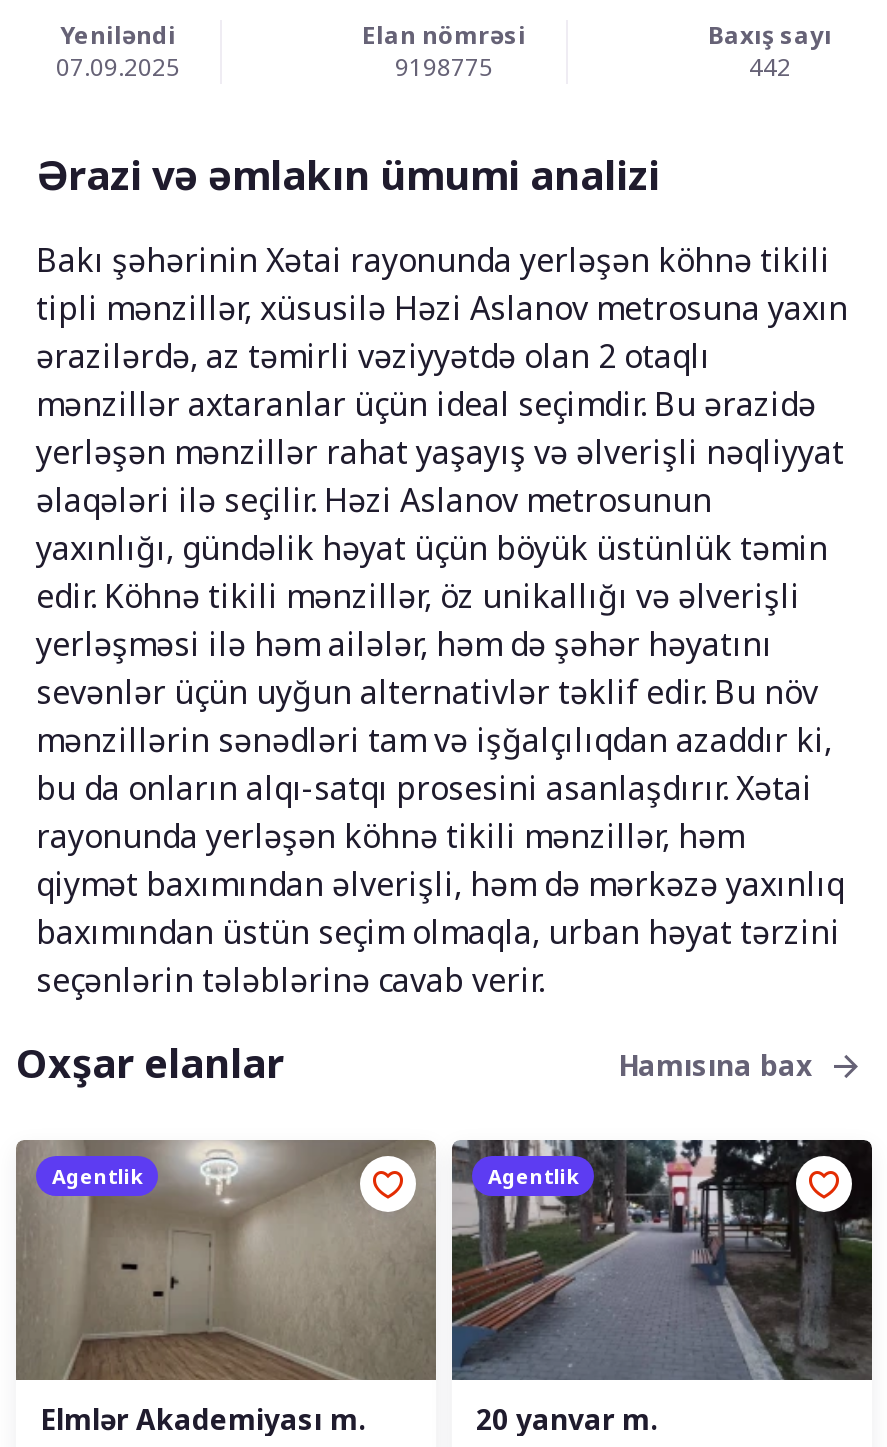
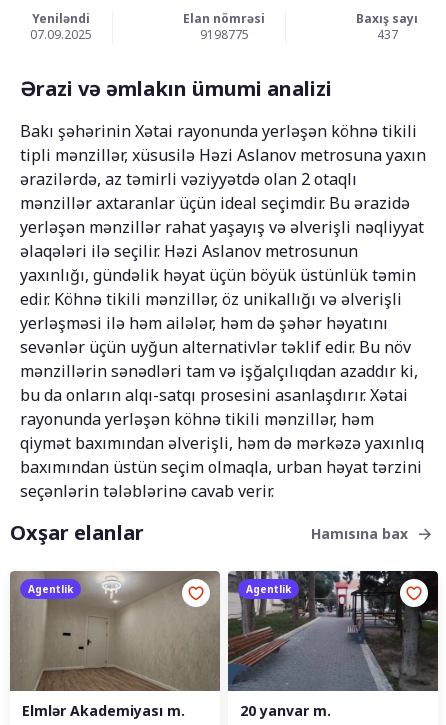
- 442
+ 437
